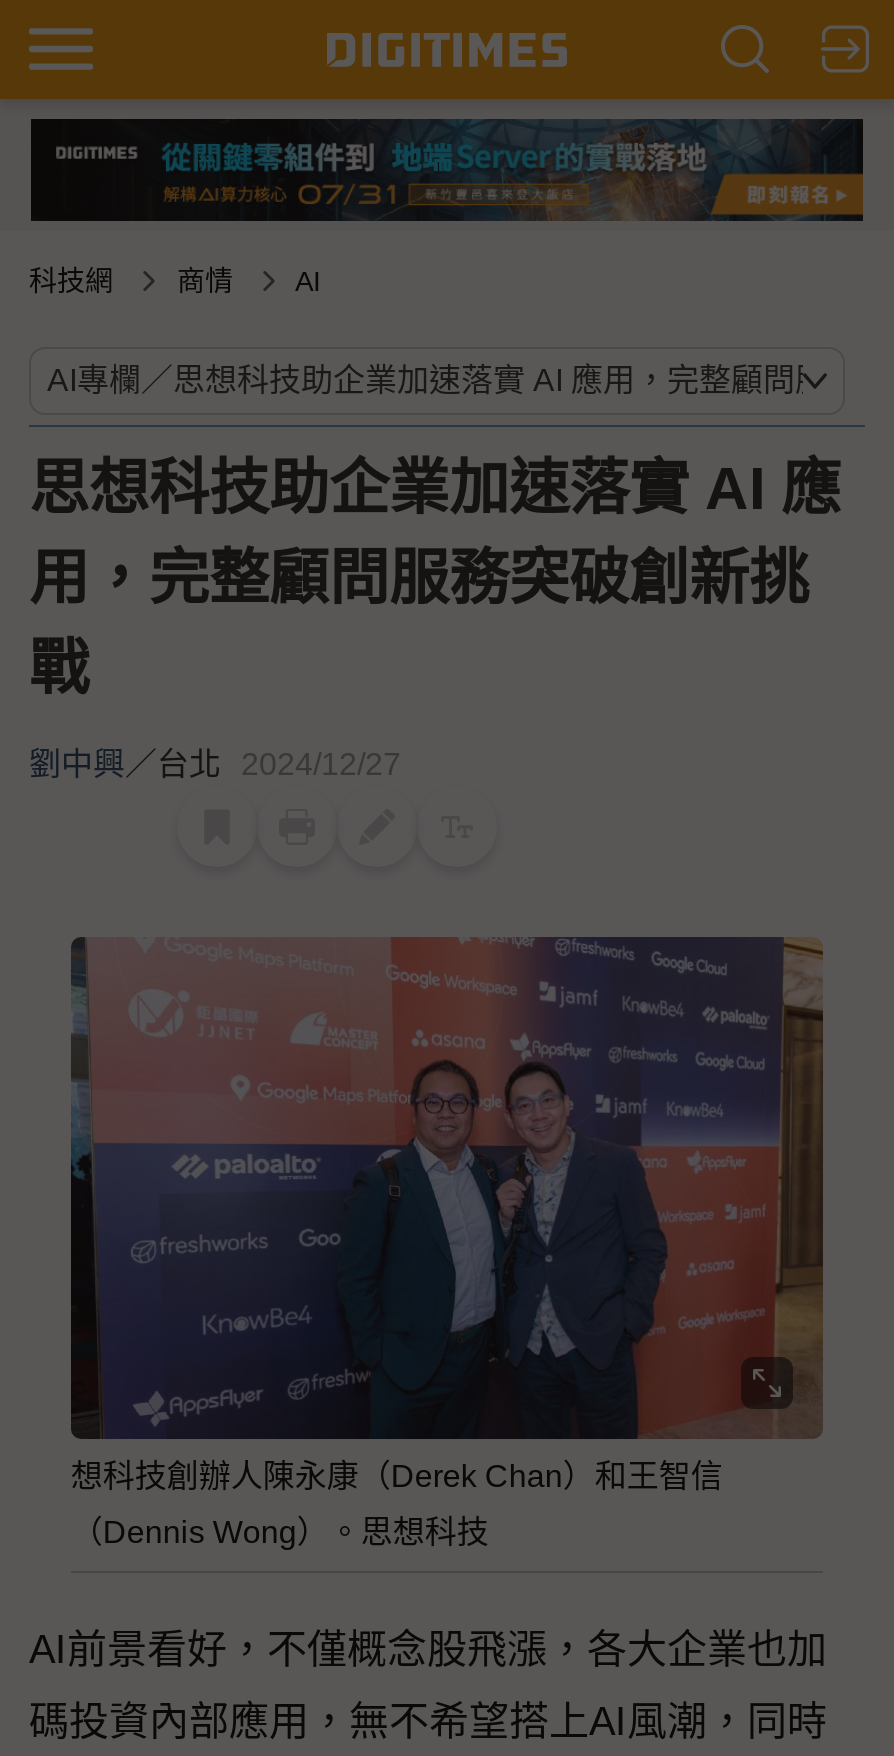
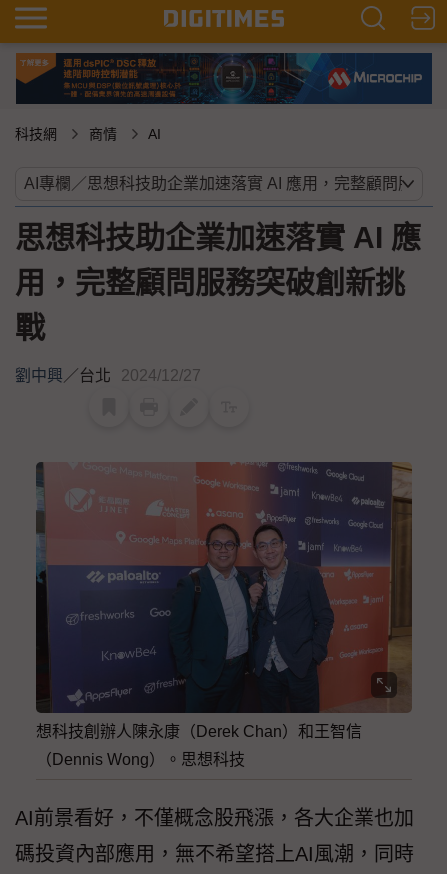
- [image]
+ [image]
